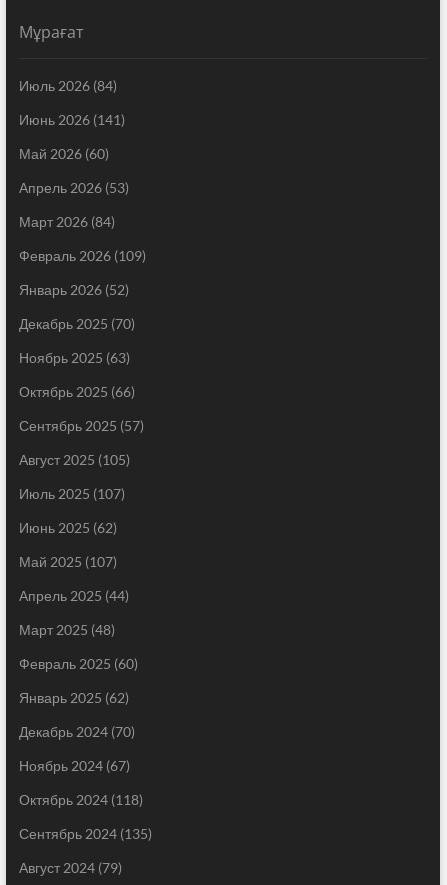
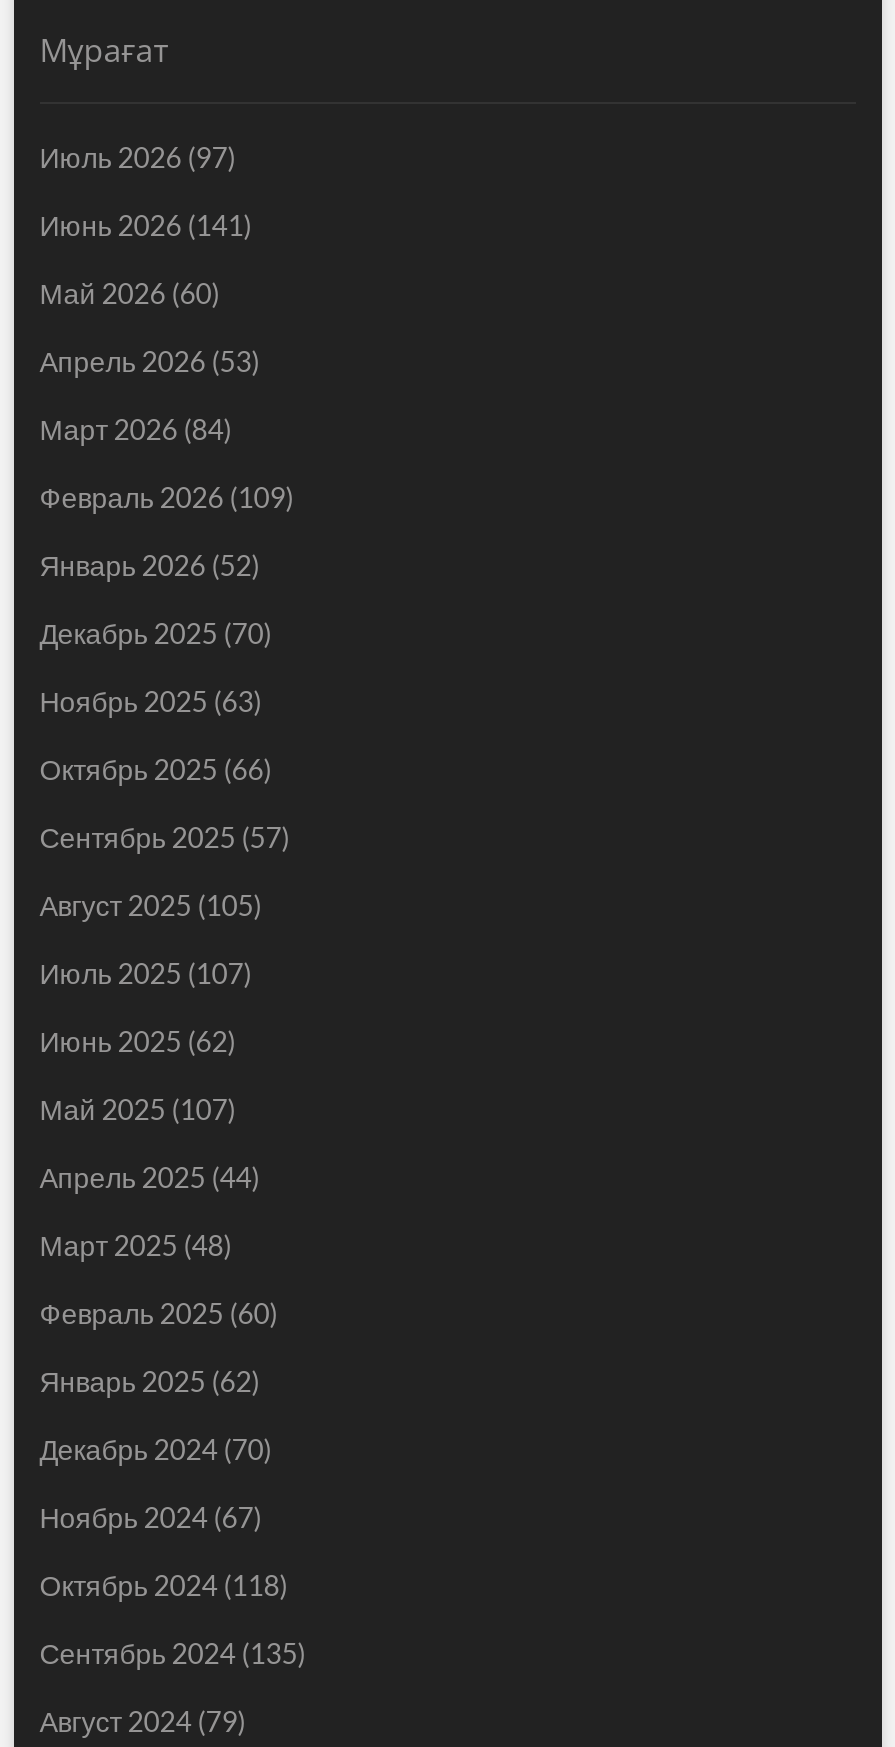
- Июль 2026 (84)
+ Июль 2026 (97)
